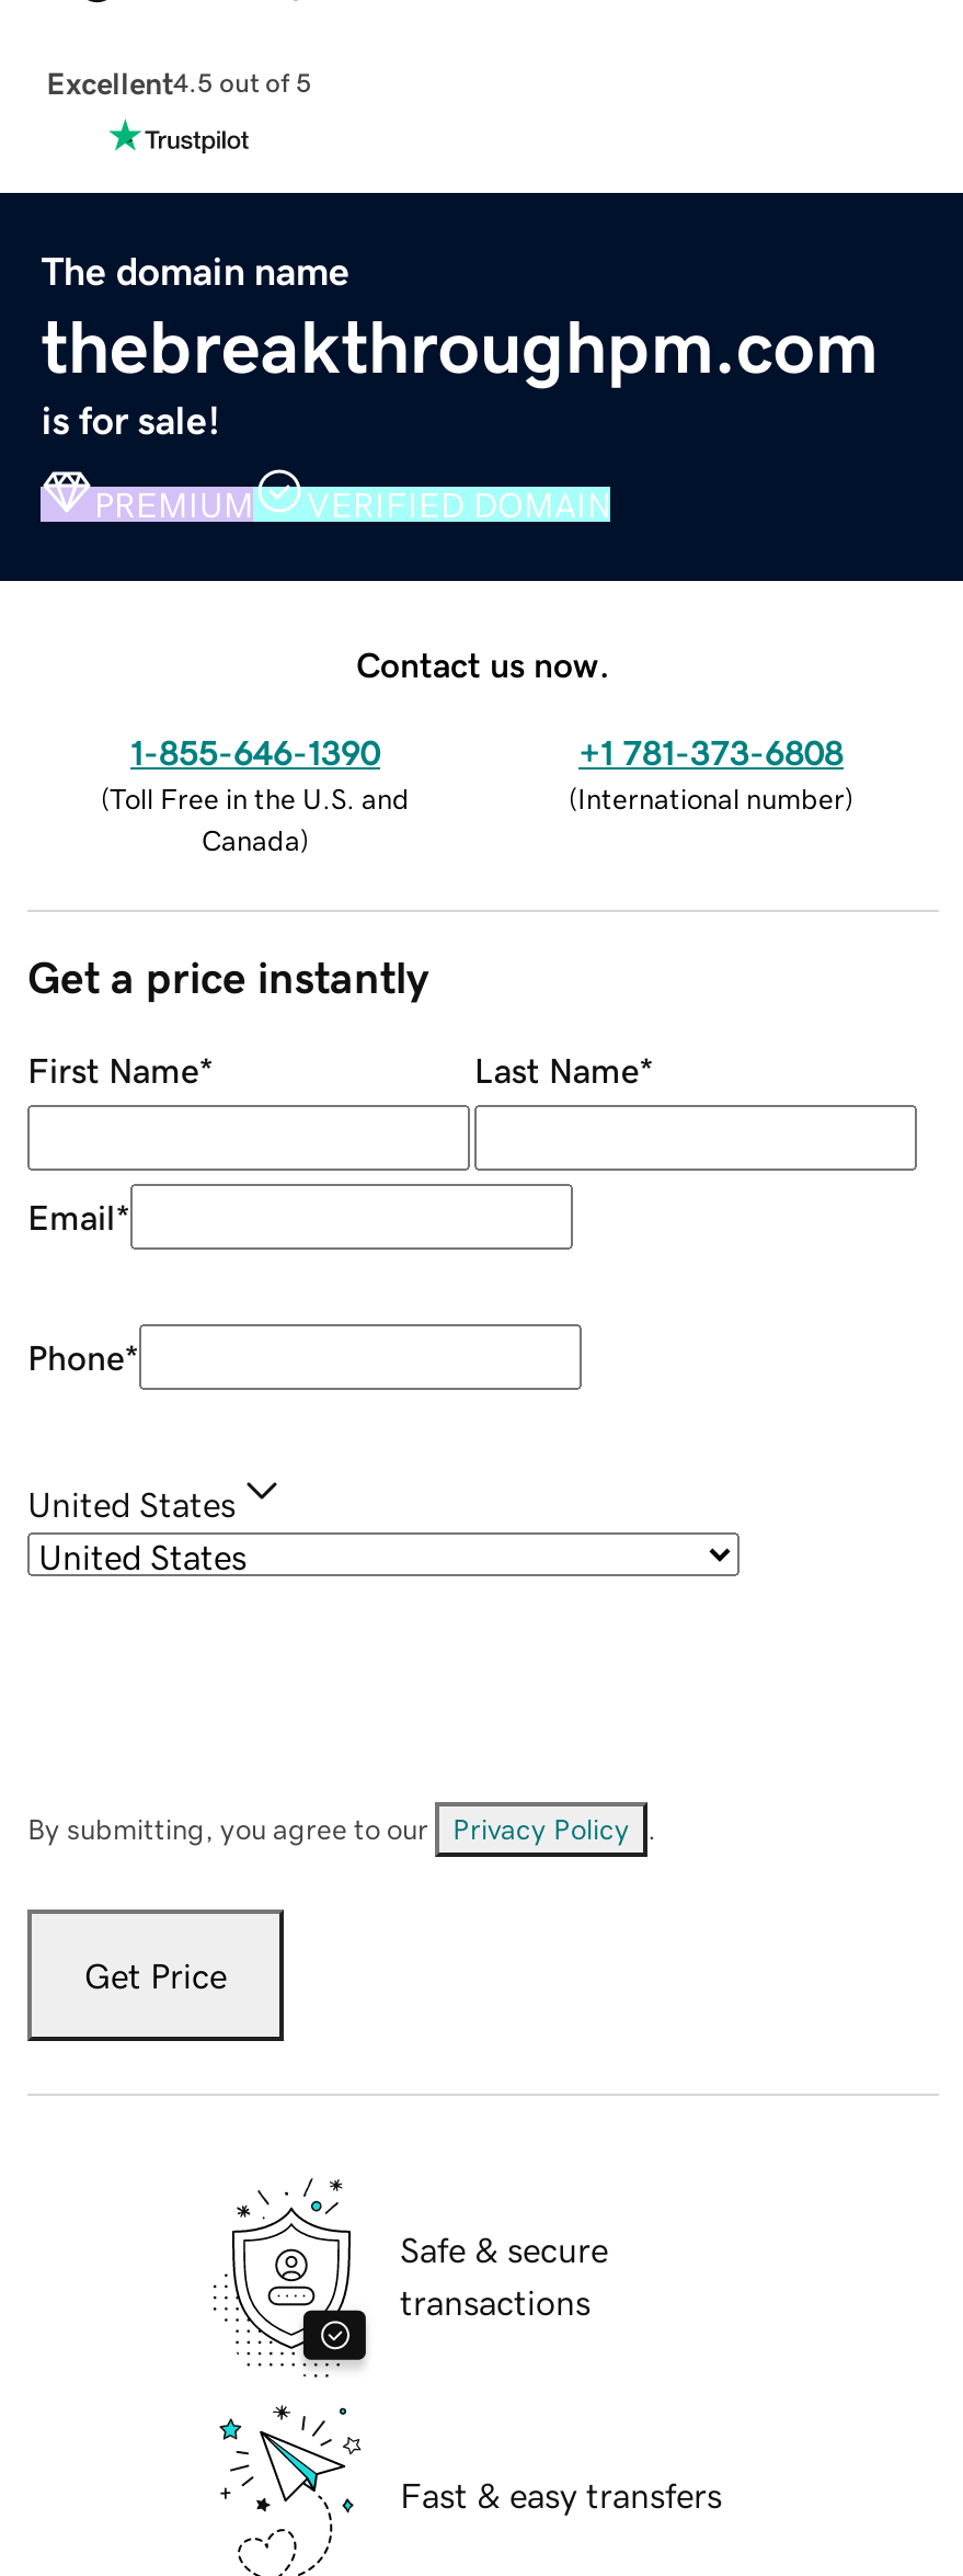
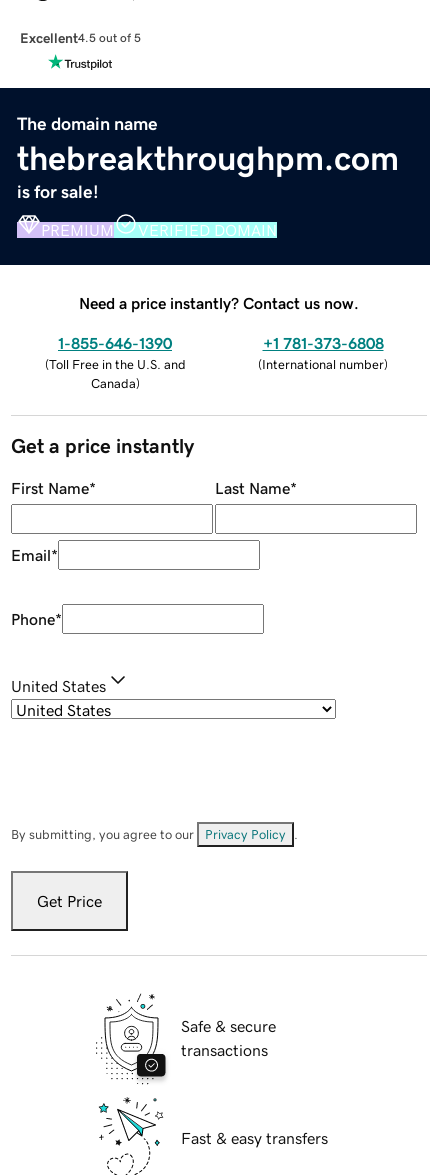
- Contact us now.
+ Need a price instantly? Contact us now.
